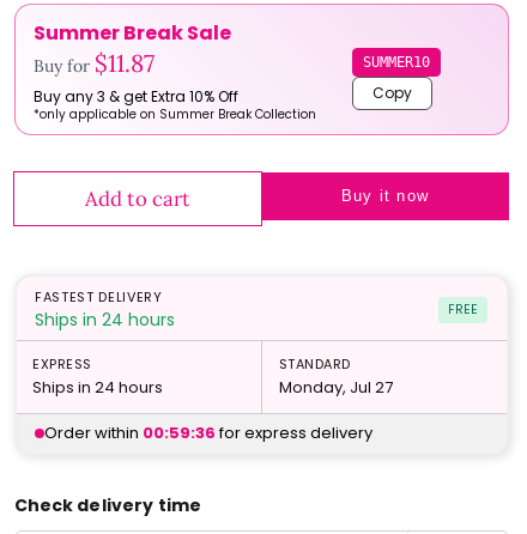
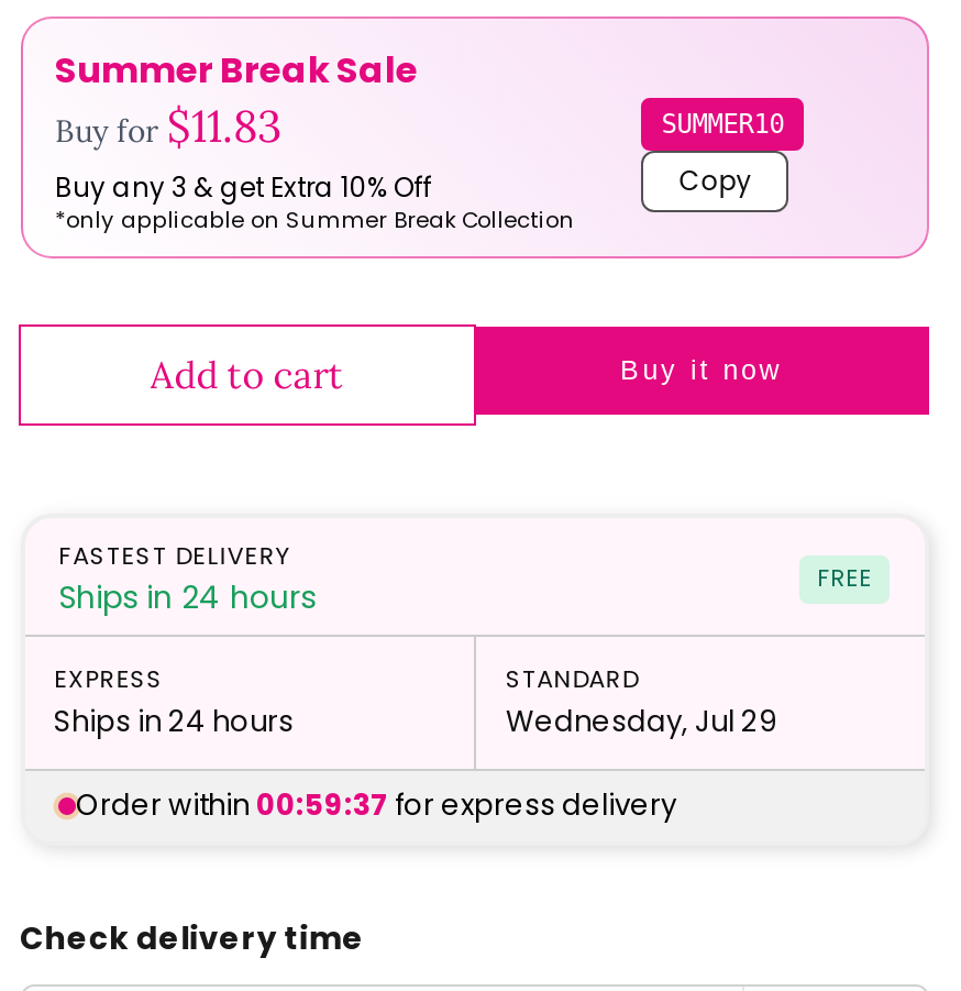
- Buy for $11.87
+ Buy for $11.83

- Monday, Jul 27
+ Wednesday, Jul 29
